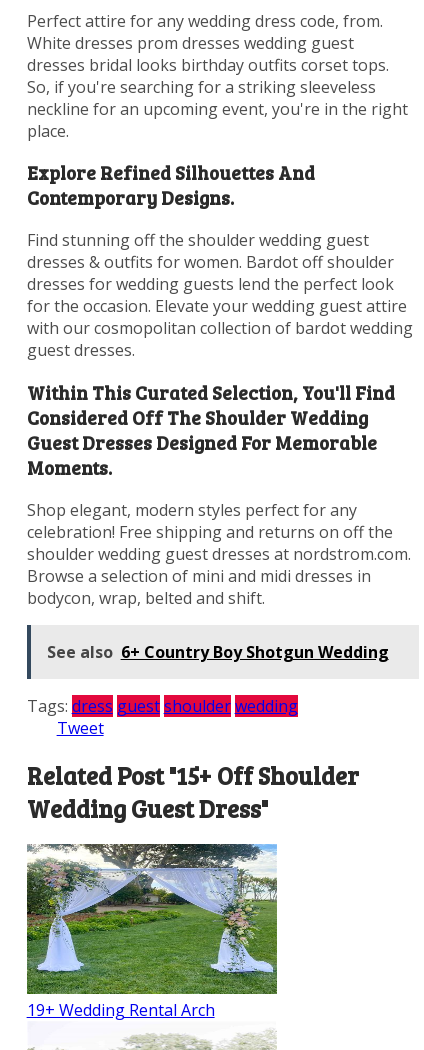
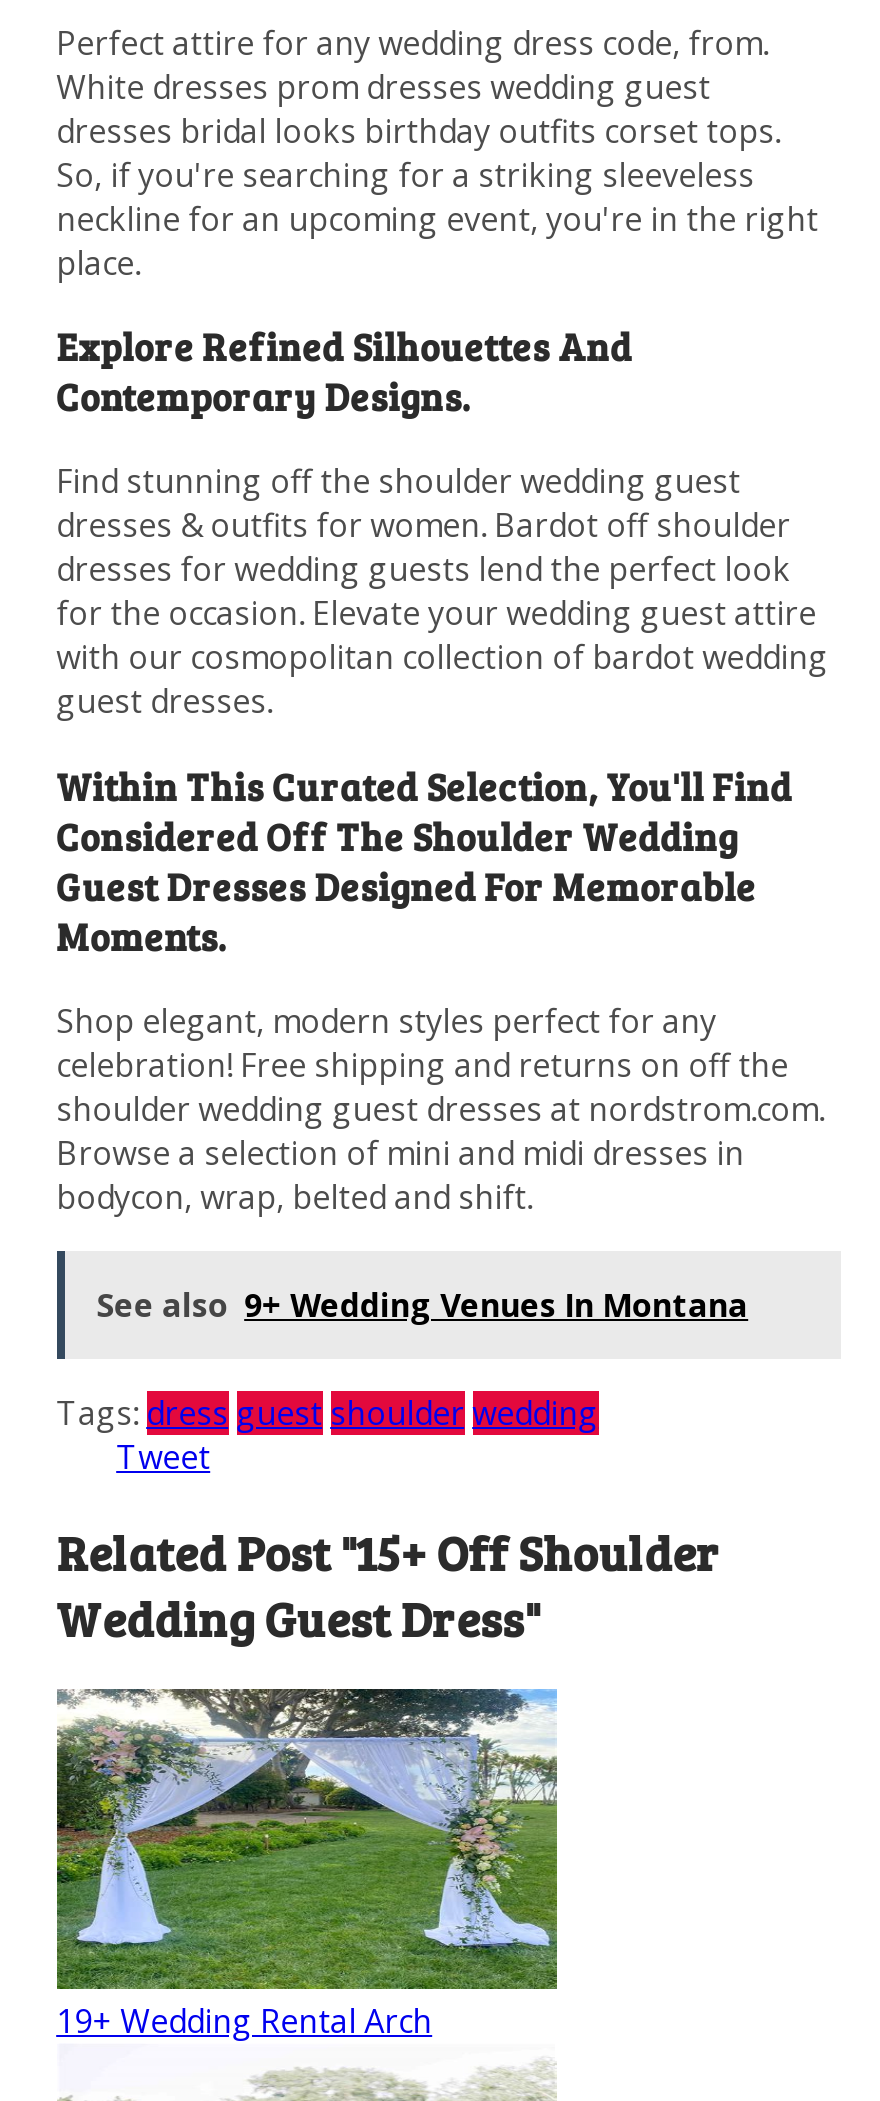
- See also 6+ Country Boy Shotgun Wedding
+ See also 9+ Wedding Venues In Montana
